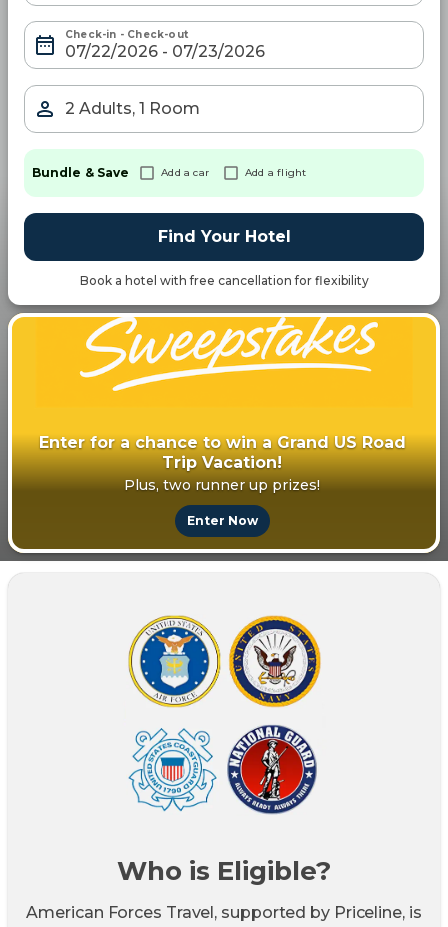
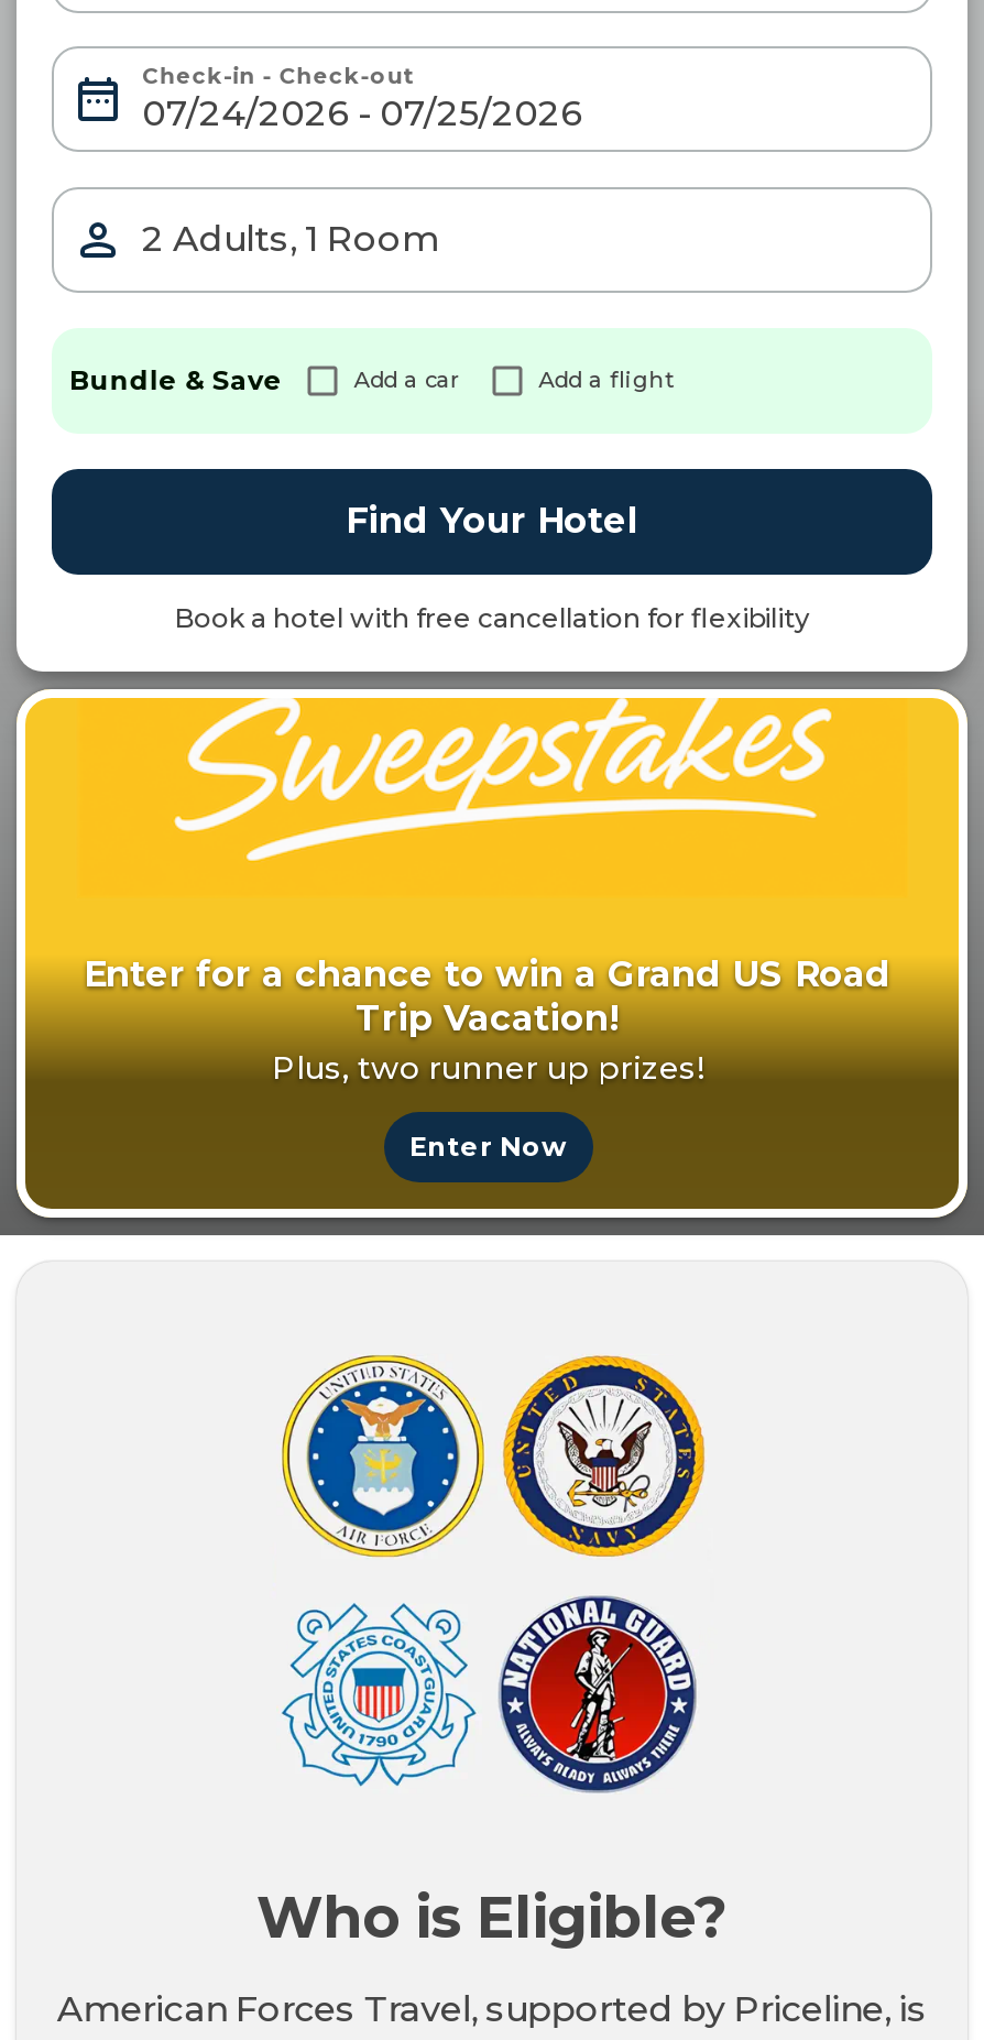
- 07/22/2026 - 07/23/2026
+ 07/24/2026 - 07/25/2026
